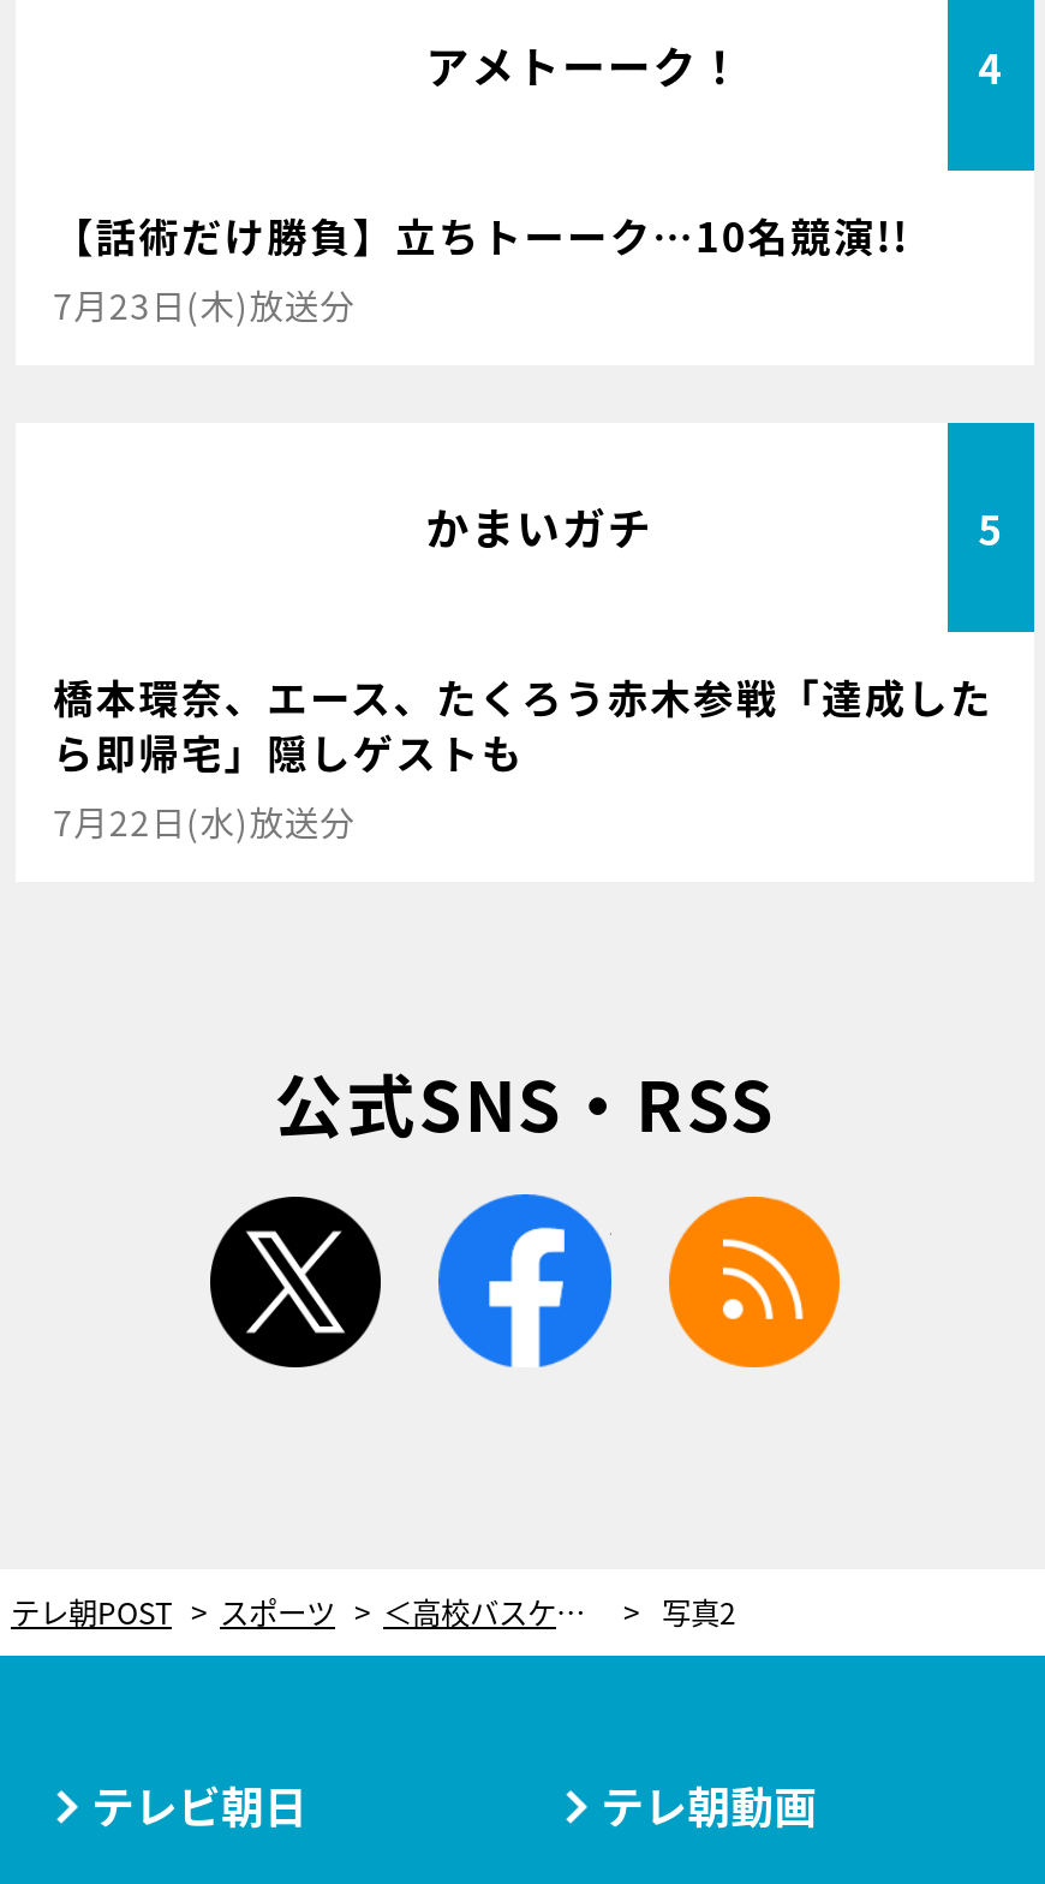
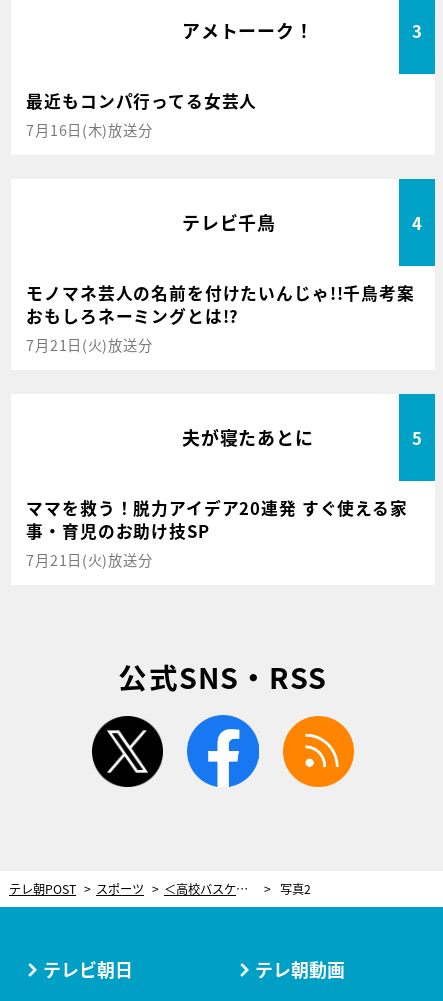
+ 3
+ 最近もコンパ行ってる女芸人
+ 7月16日(木)放送分

+ テレビ千鳥

- 【話術だけ勝負】立ちトーーク…10名競演!!
- 7月23日(木)放送分
+ モノマネ芸人の名前を付けたいんじゃ!!千鳥考案
+ おもしろネーミングとは!?
+ 7月21日(火)放送分

- かまいガチ
+ 夫が寝たあとに

- 橋本環奈、エース、たくろう赤木参戦「達成した
- ら即帰宅」隠しゲストも
- 7月22日(水)放送分
+ ママを救う！脱力アイデア20連発 すぐ使える家
+ 事・育児のお助け技SP
+ 7月21日(火)放送分
